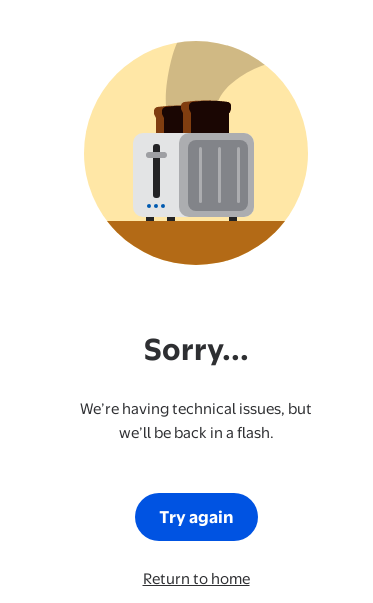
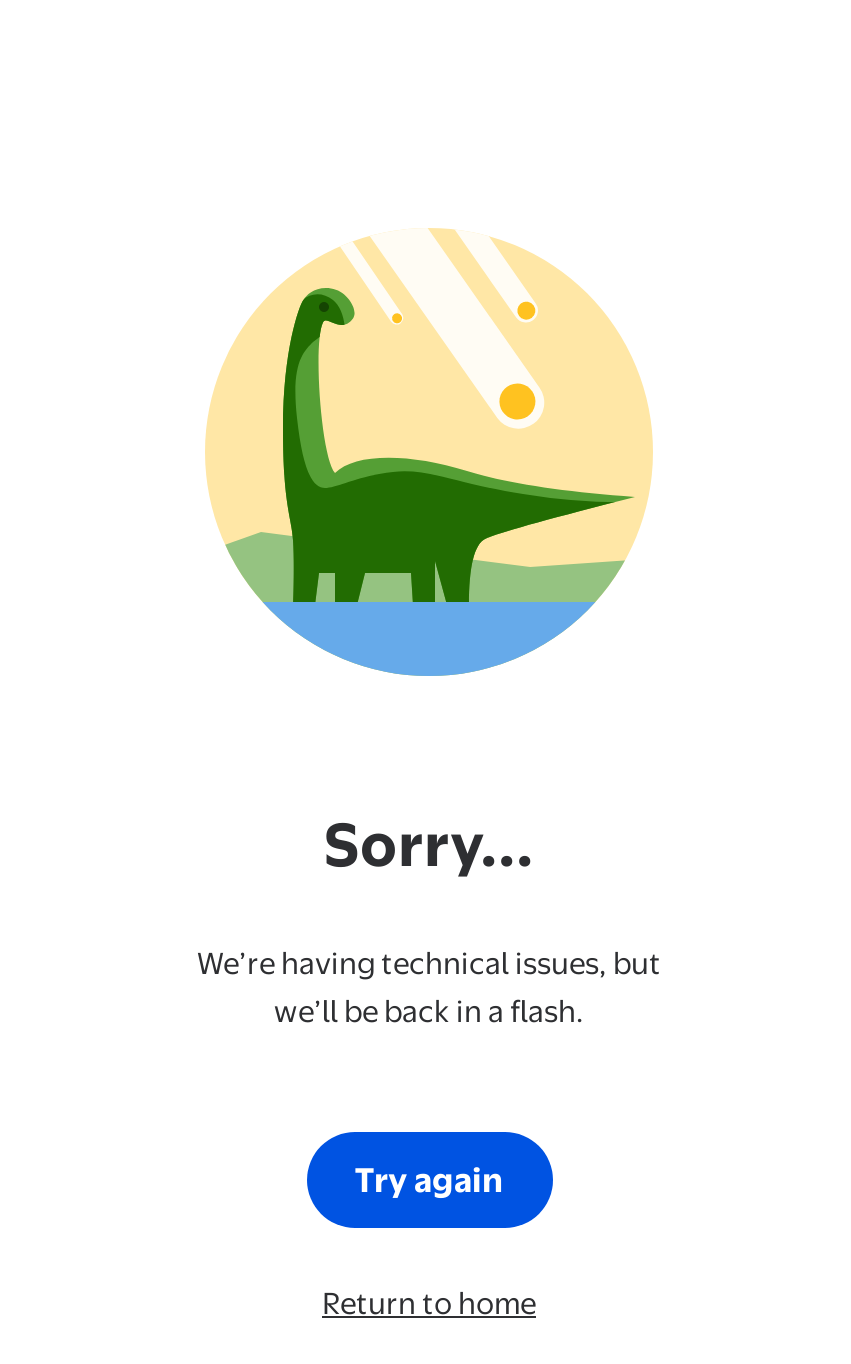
- [image]
+ [image]
